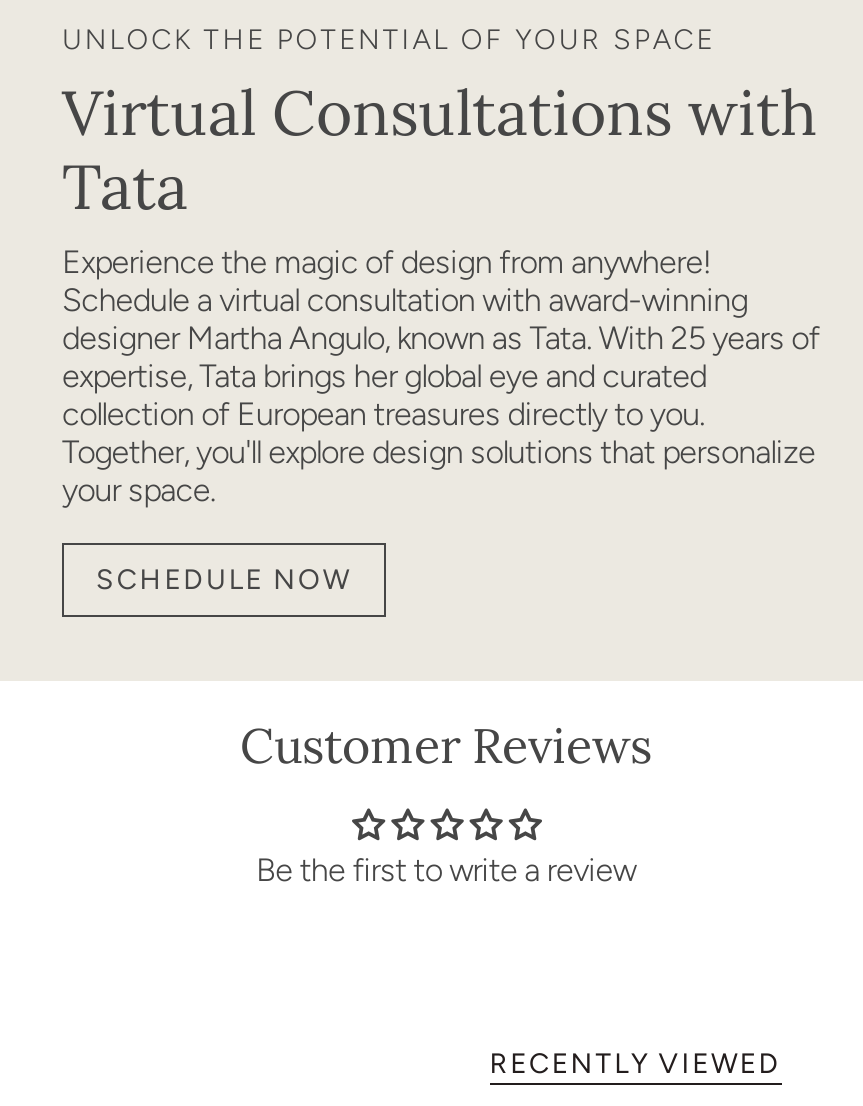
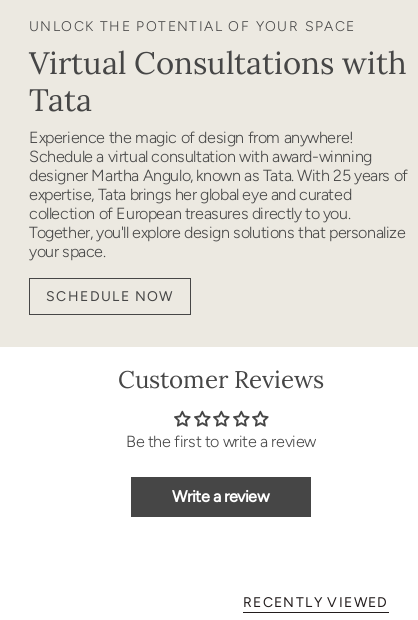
+ Write a review
